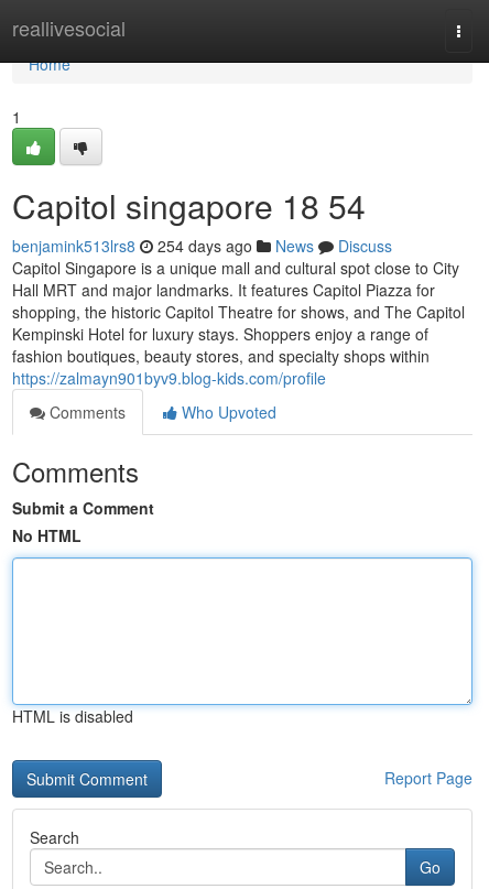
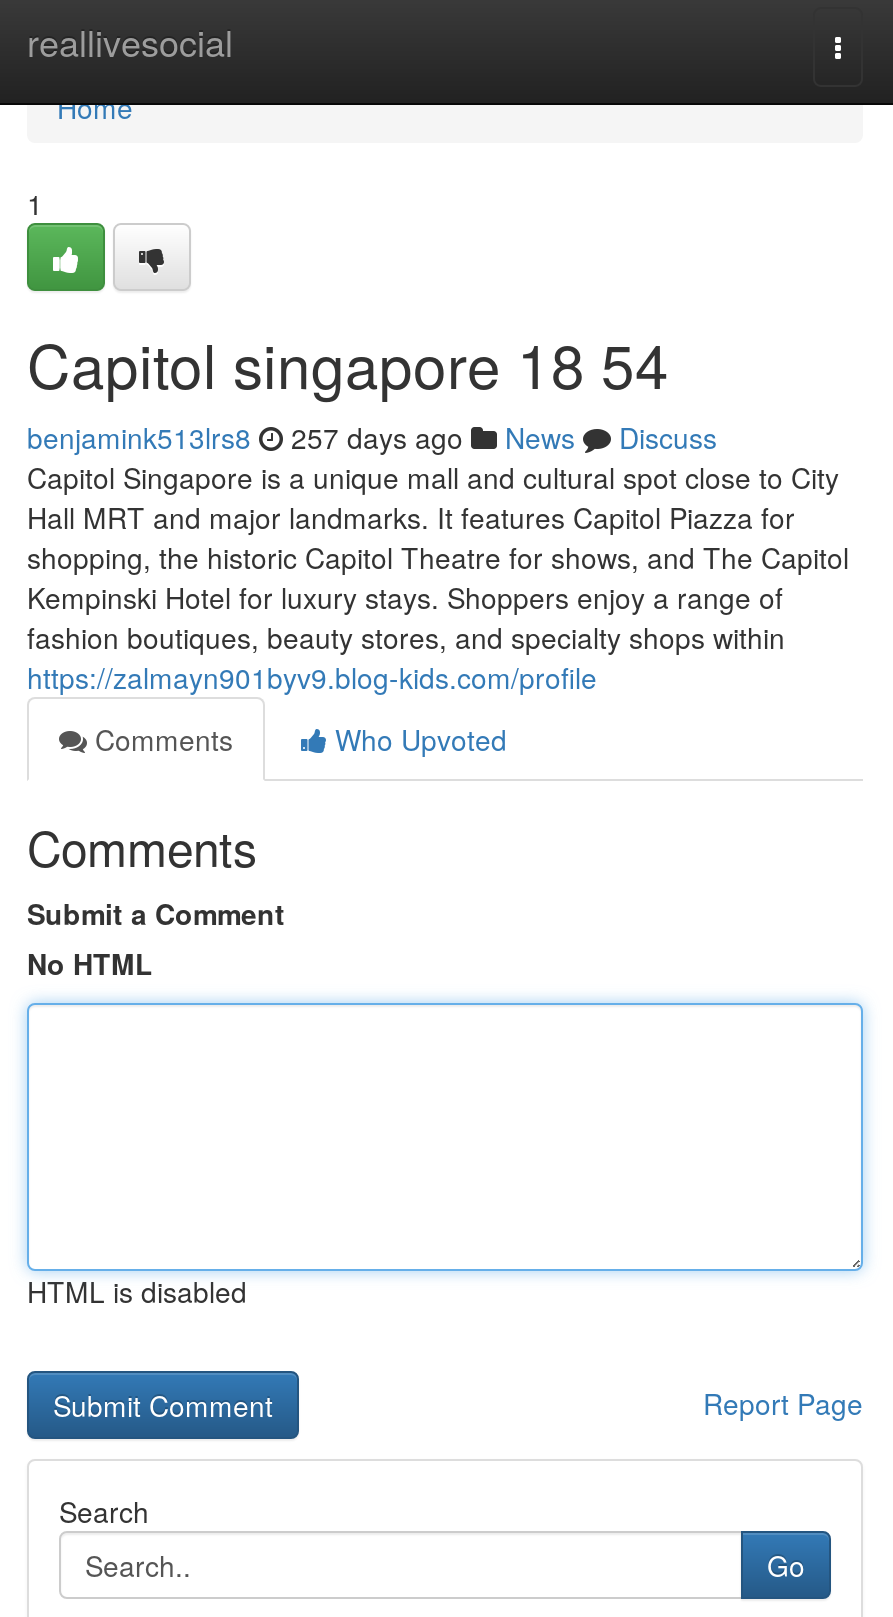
- benjamink513lrs8 254 days ago News Discuss
+ benjamink513lrs8 257 days ago News Discuss
